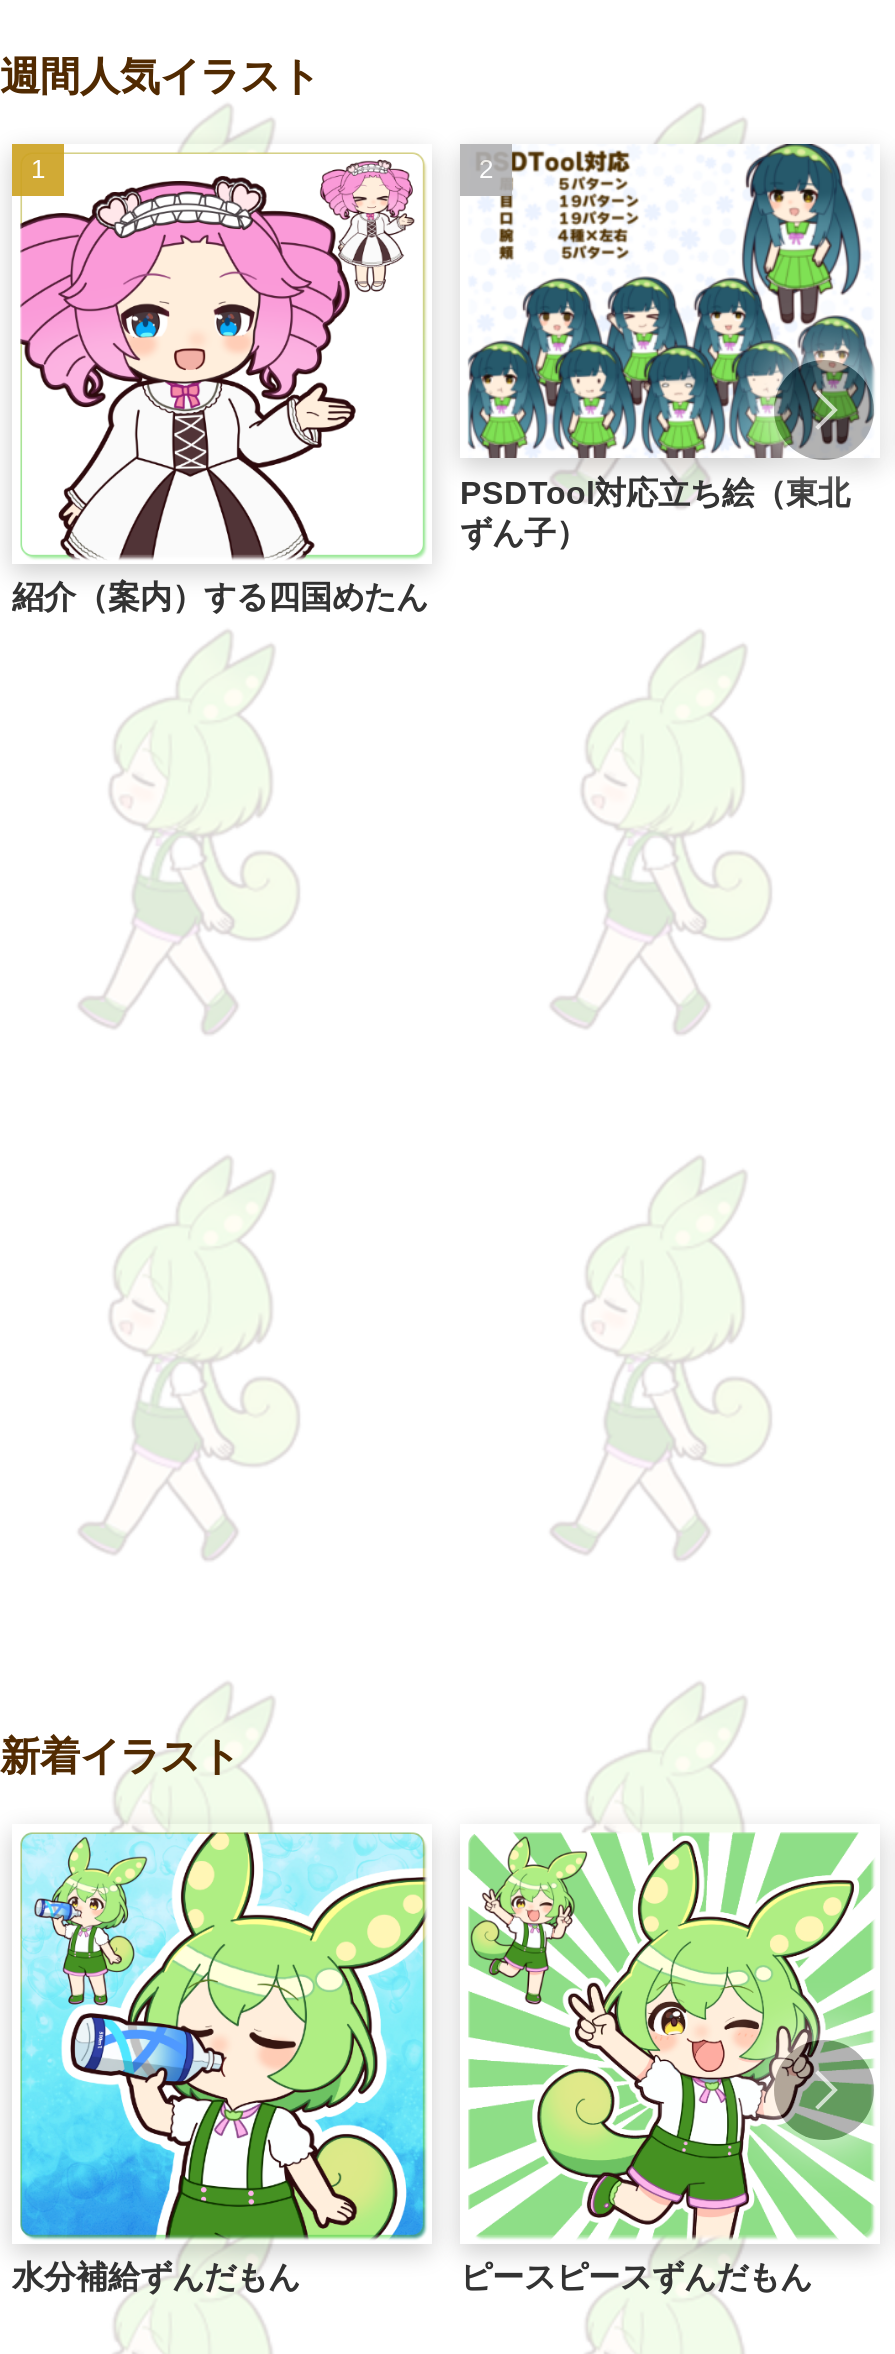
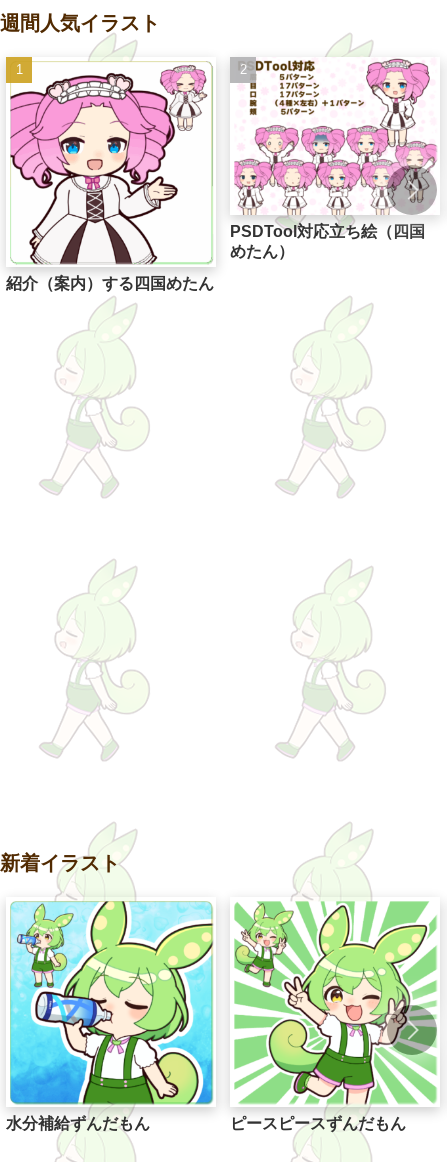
- [image]
- PSDTool対応立ち絵（東北
- ずん子）
+ [image]
+ PSDTool対応立ち絵（四国
+ めたん）
